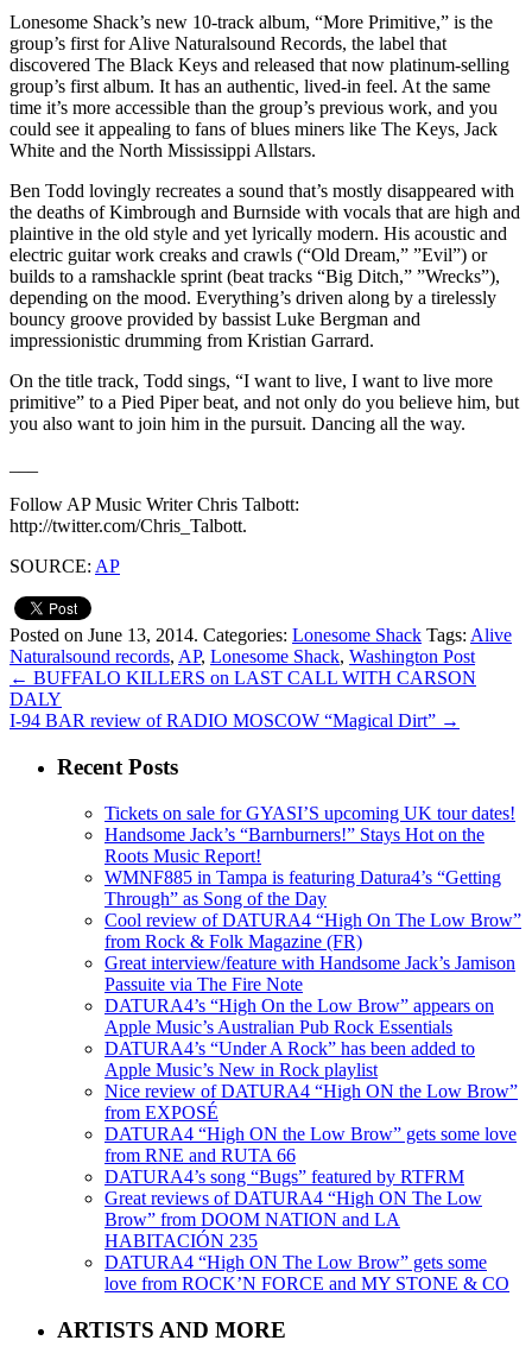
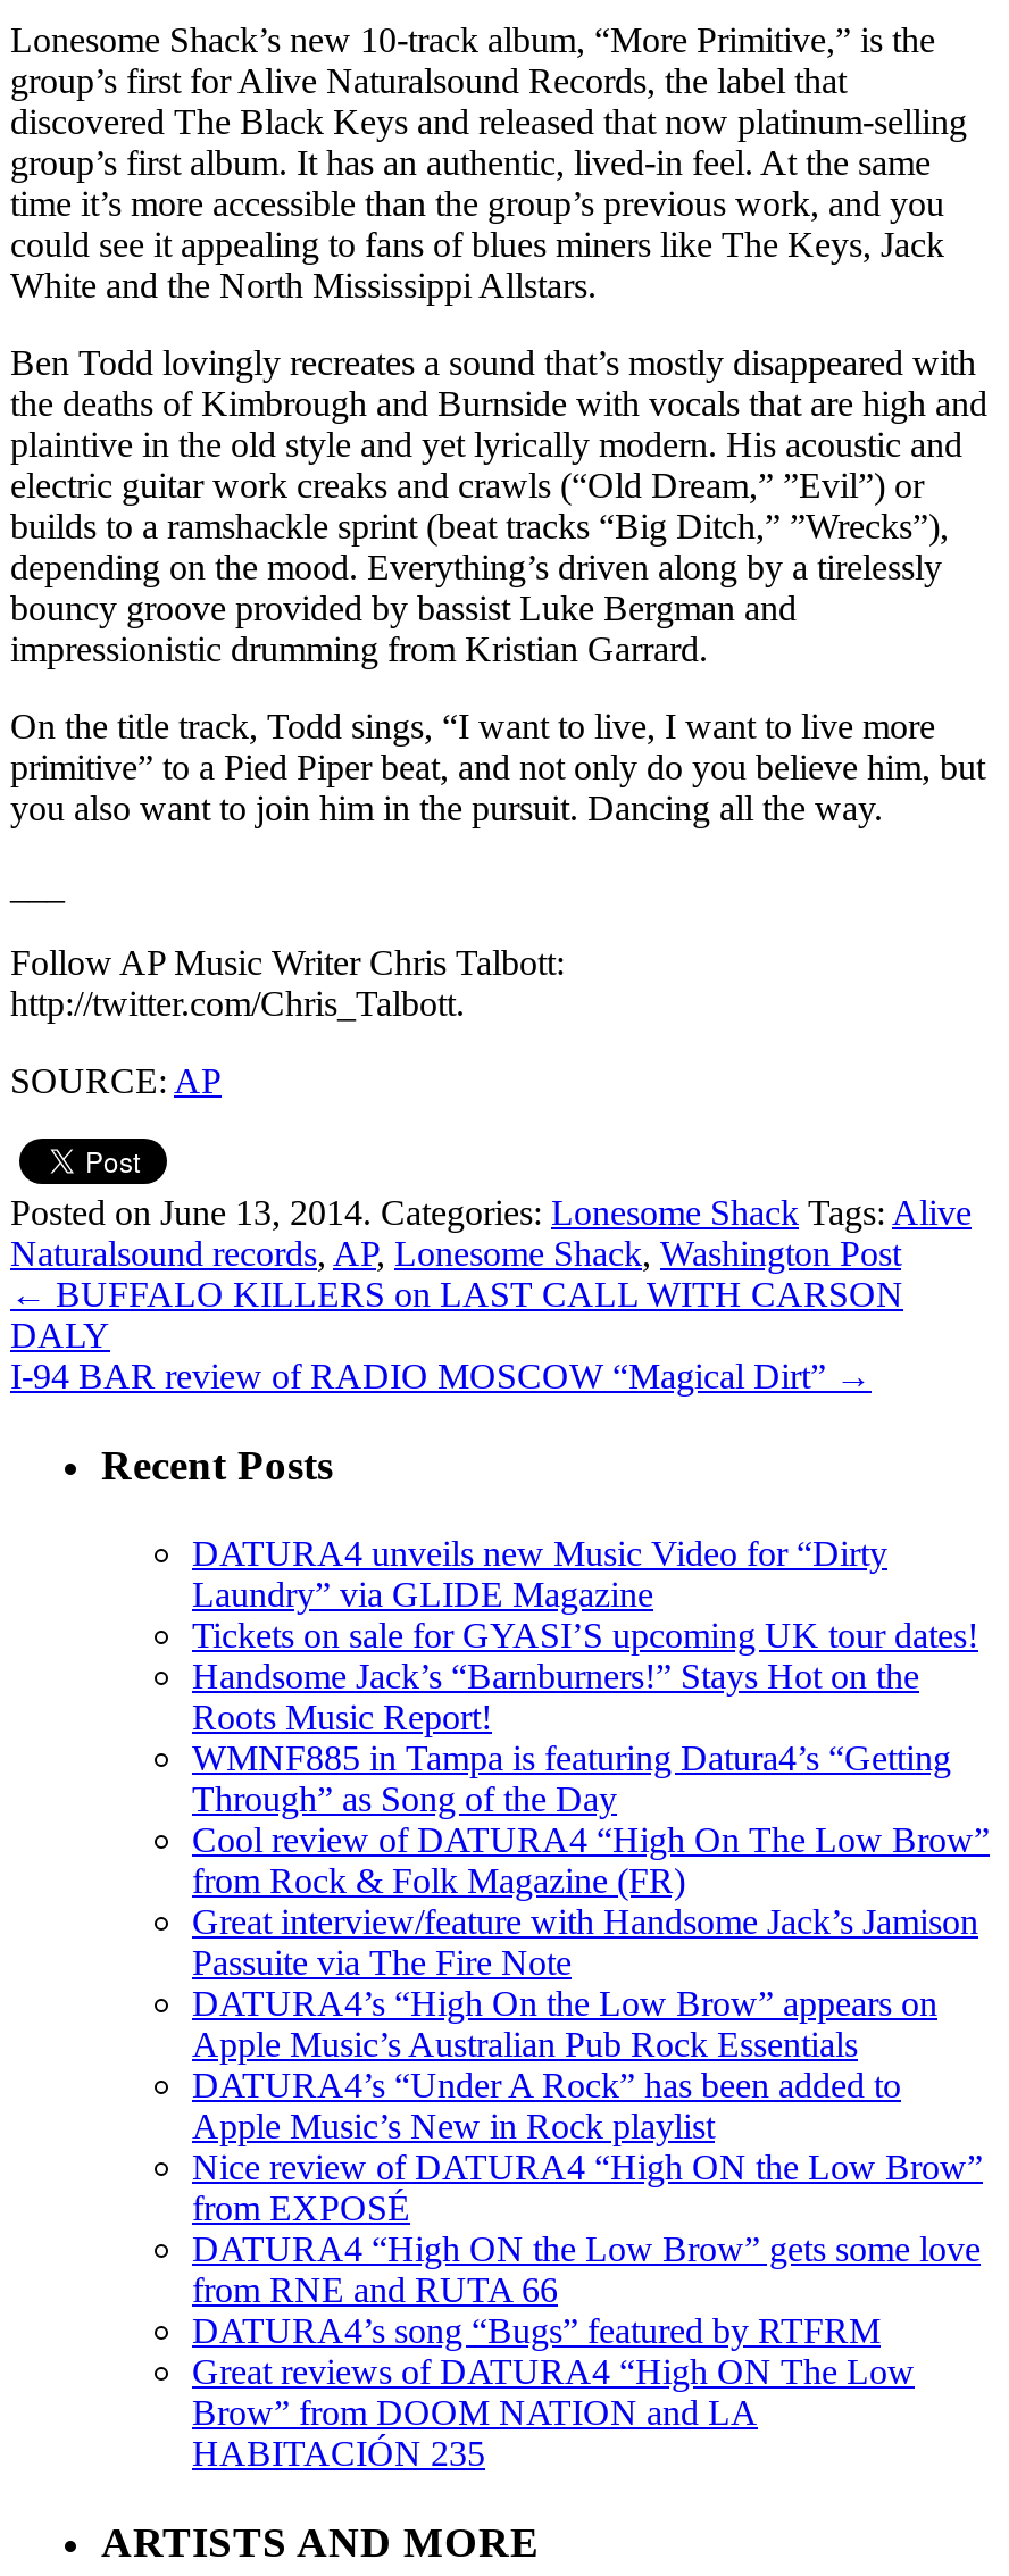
+ DATURA4 unveils new Music Video for “Dirty
+ Laundry” via GLIDE Magazine

moved down: Tickets on sale for GYASI’S upcoming UK tour dates! | Handsome Jack’s “Barnburners!” Stays Hot on the | Roots Music Report! | ... | Brow” from DOOM NATION and LA | HABITACIÓN 235

- DATURA4 “High ON The Low Brow” gets some
- love from ROCK’N FORCE and MY STONE & CO
